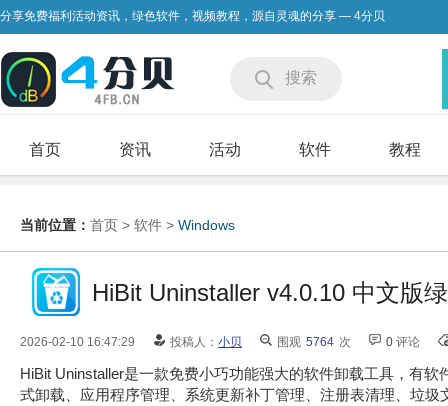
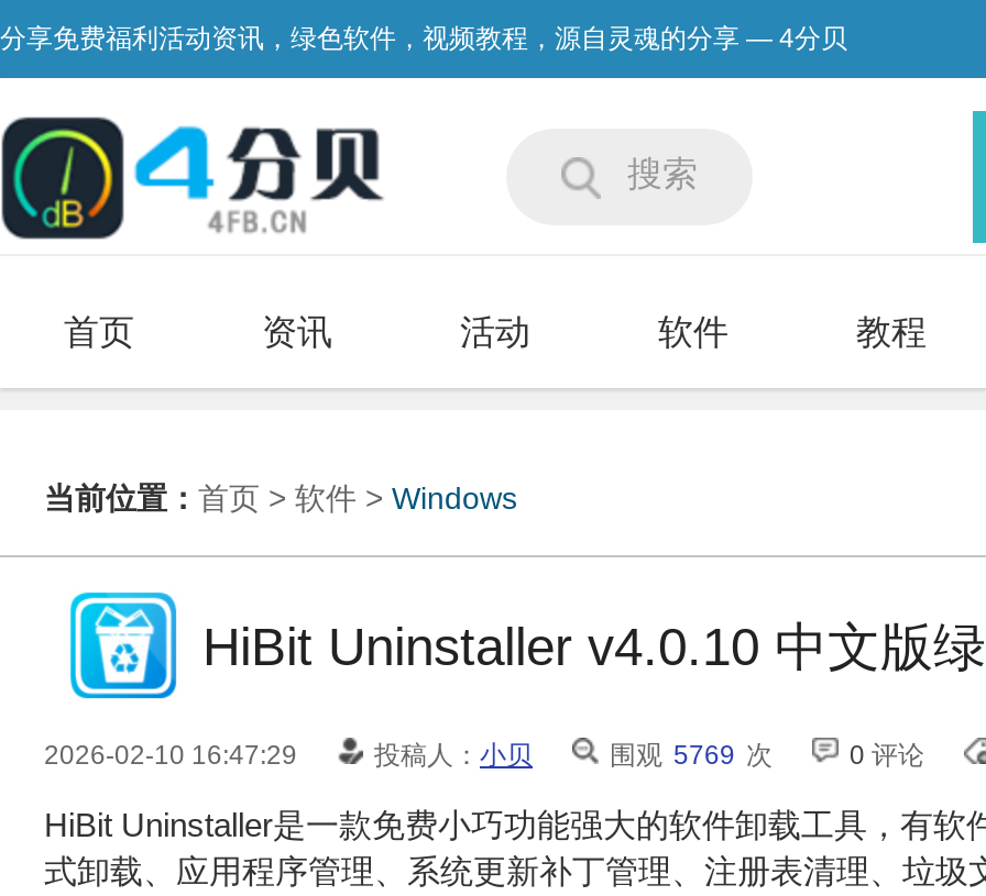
- 围观 5764 次
+ 围观 5769 次
